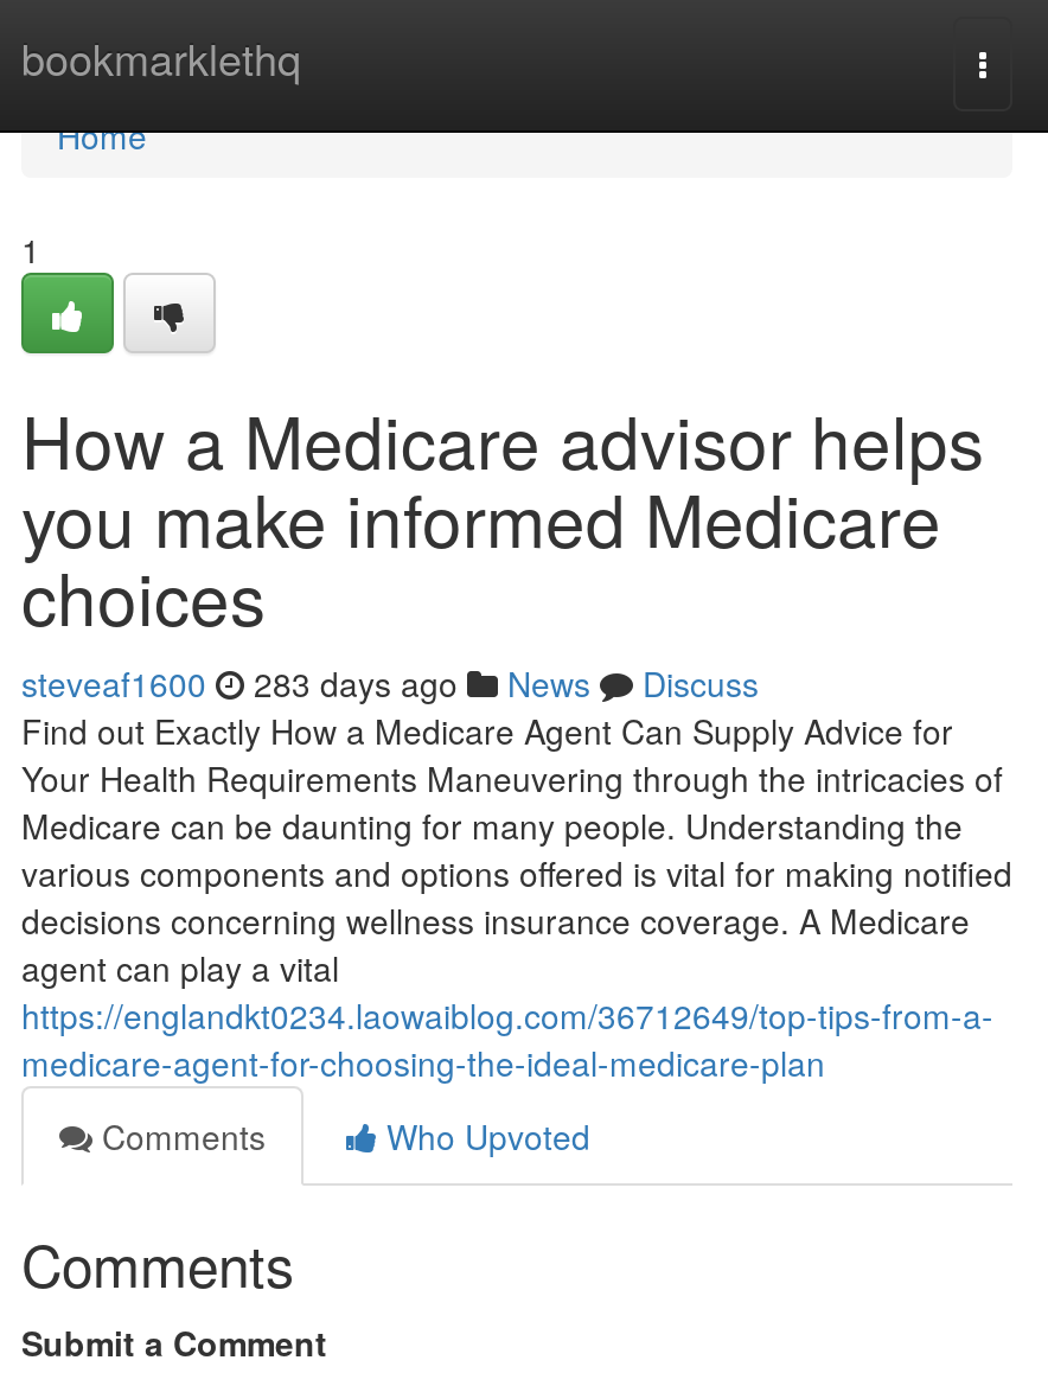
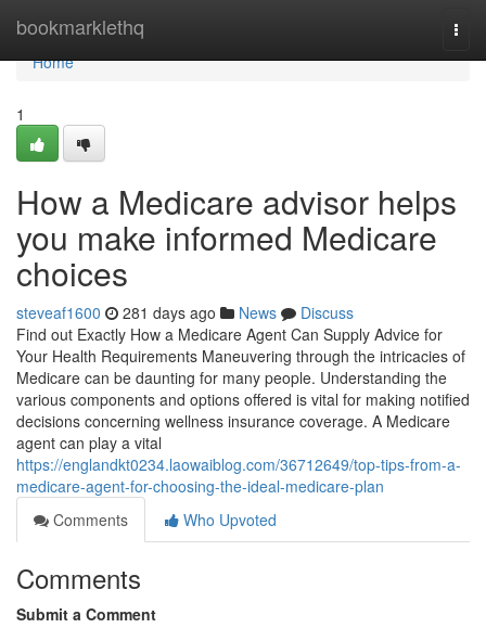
- steveaf1600 283 days ago News Discuss
+ steveaf1600 281 days ago News Discuss
